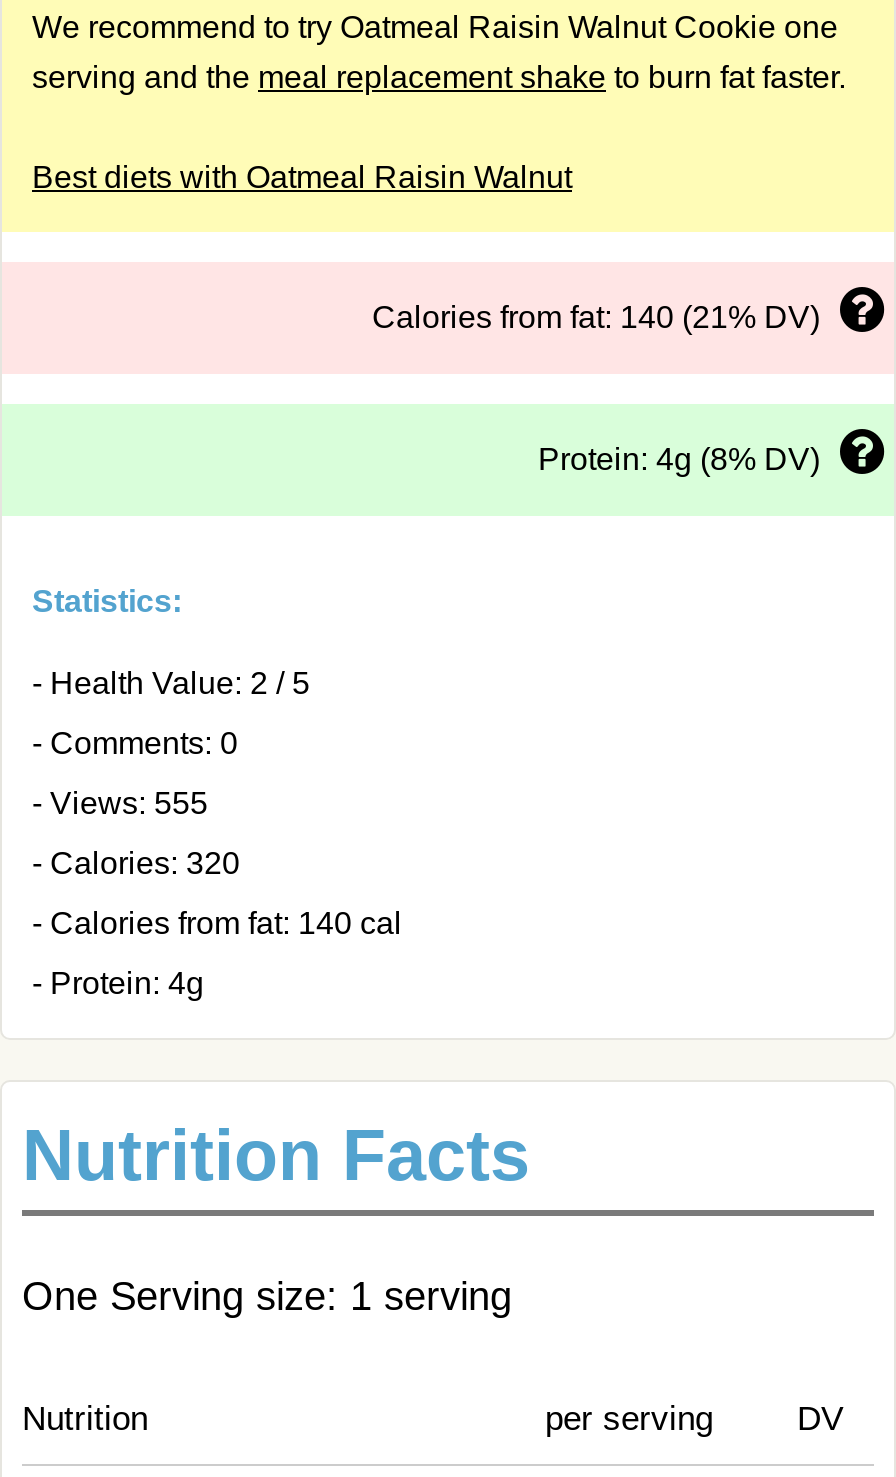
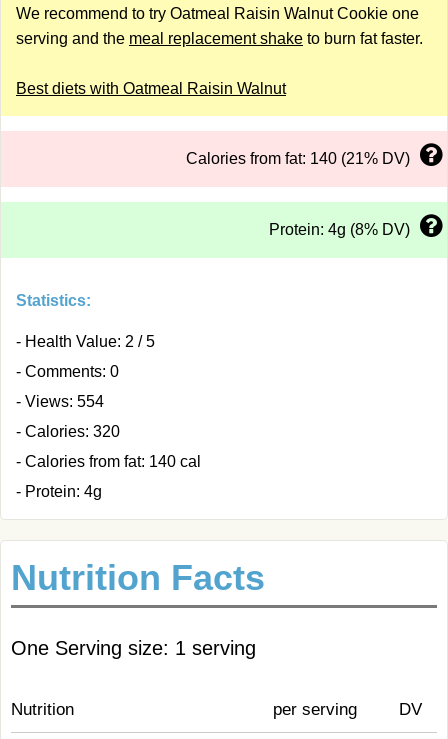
- - Views: 555
+ - Views: 554
